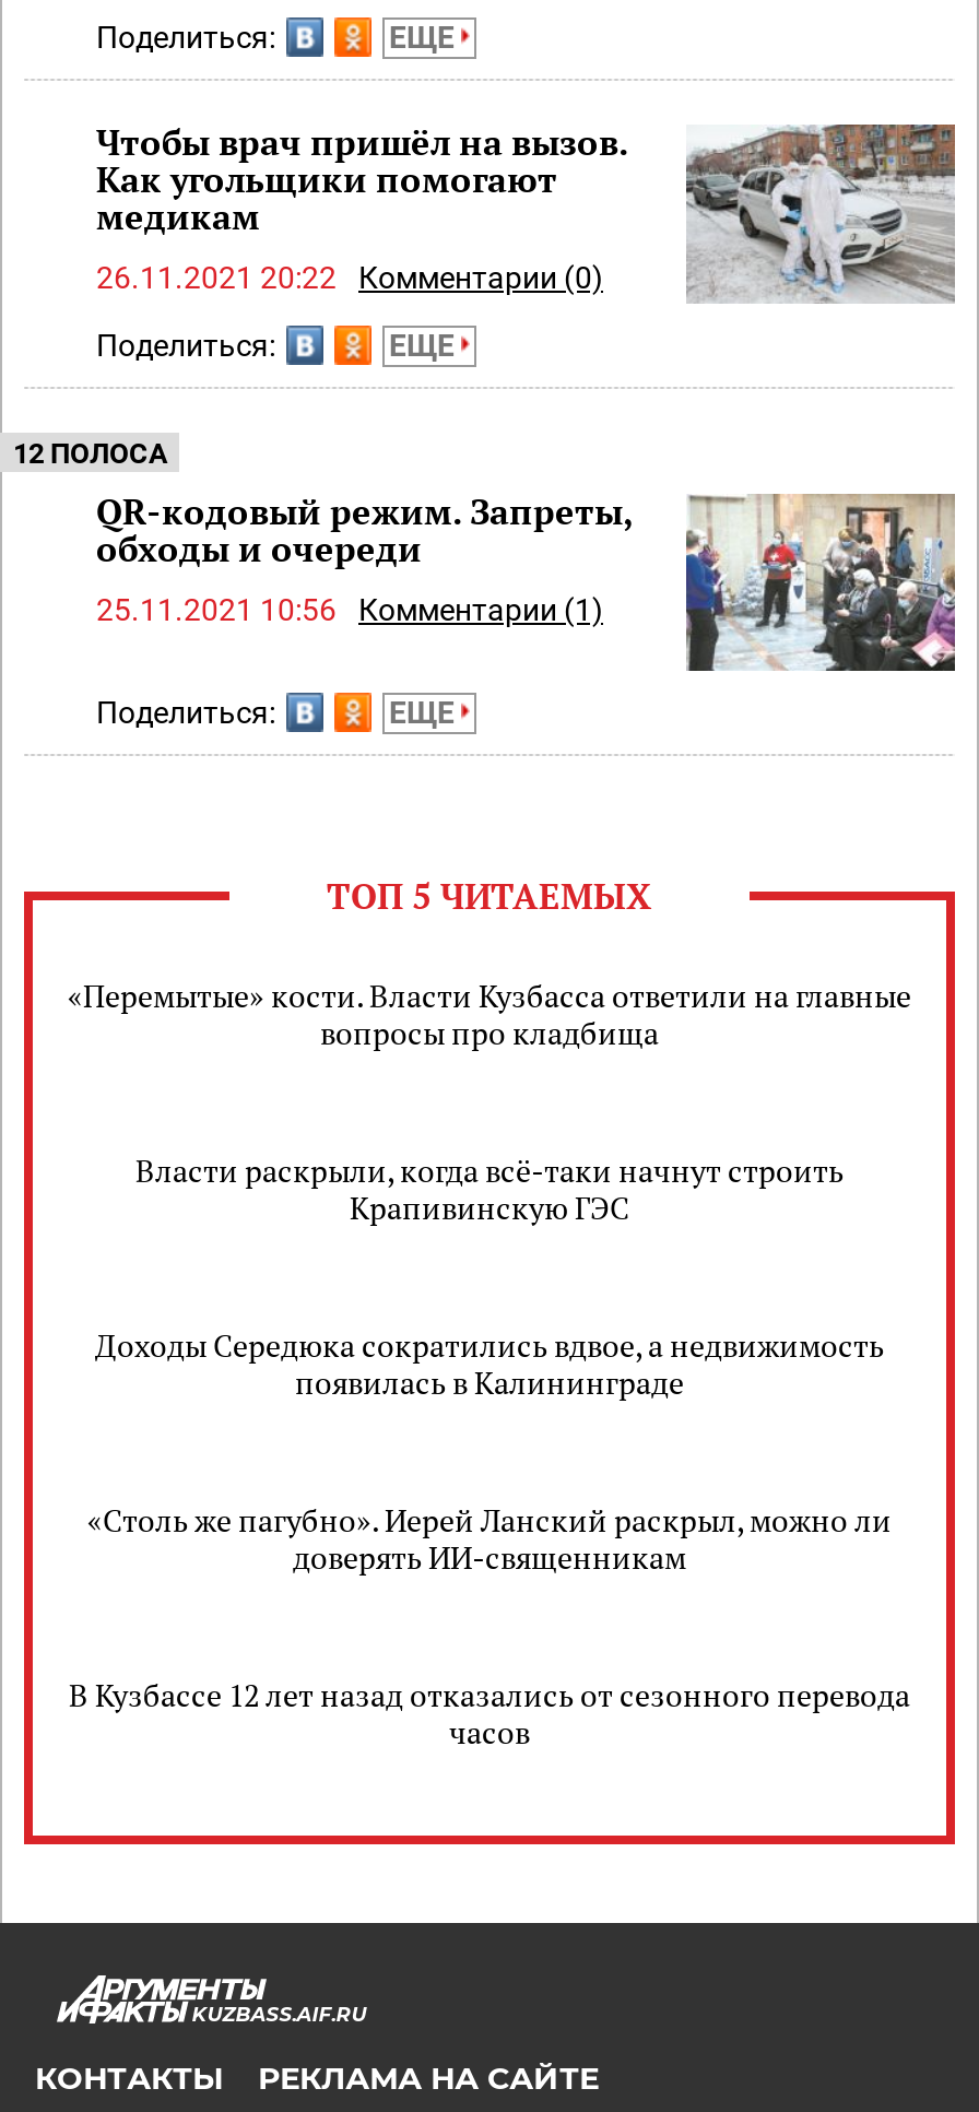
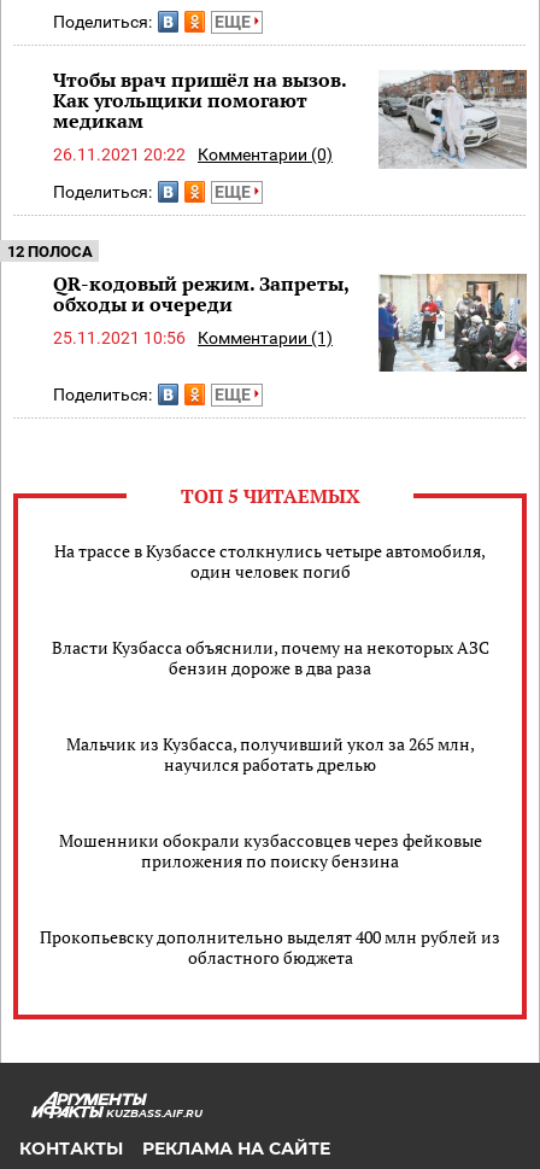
- «Перемытые» кости. Власти Кузбасса ответили на главные
- вопросы про кладбища
+ На трассе в Кузбассе столкнулись четыре автомобиля,
+ один человек погиб

- Власти раскрыли, когда всё-таки начнут строить
- Крапивинскую ГЭС
+ Власти Кузбасса объяснили, почему на некоторых АЗС
+ бензин дороже в два раза

- Доходы Середюка сократились вдвое, а недвижимость
- появилась в Калининграде
+ Мальчик из Кузбасса, получивший укол за 265 млн,
+ научился работать дрелью

- «Столь же пагубно». Иерей Ланский раскрыл, можно ли
- доверять ИИ-священникам
+ Мошенники обокрали кузбассовцев через фейковые
+ приложения по поиску бензина

- В Кузбассе 12 лет назад отказались от сезонного перевода
- часов
+ Прокопьевску дополнительно выделят 400 млн рублей из
+ областного бюджета
